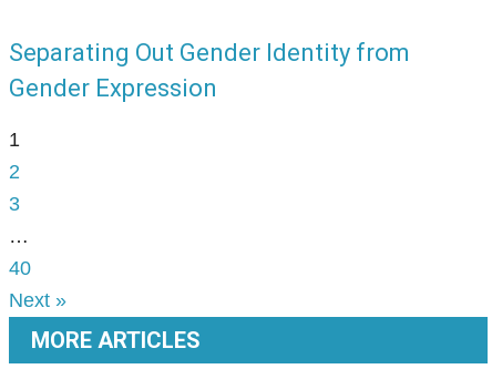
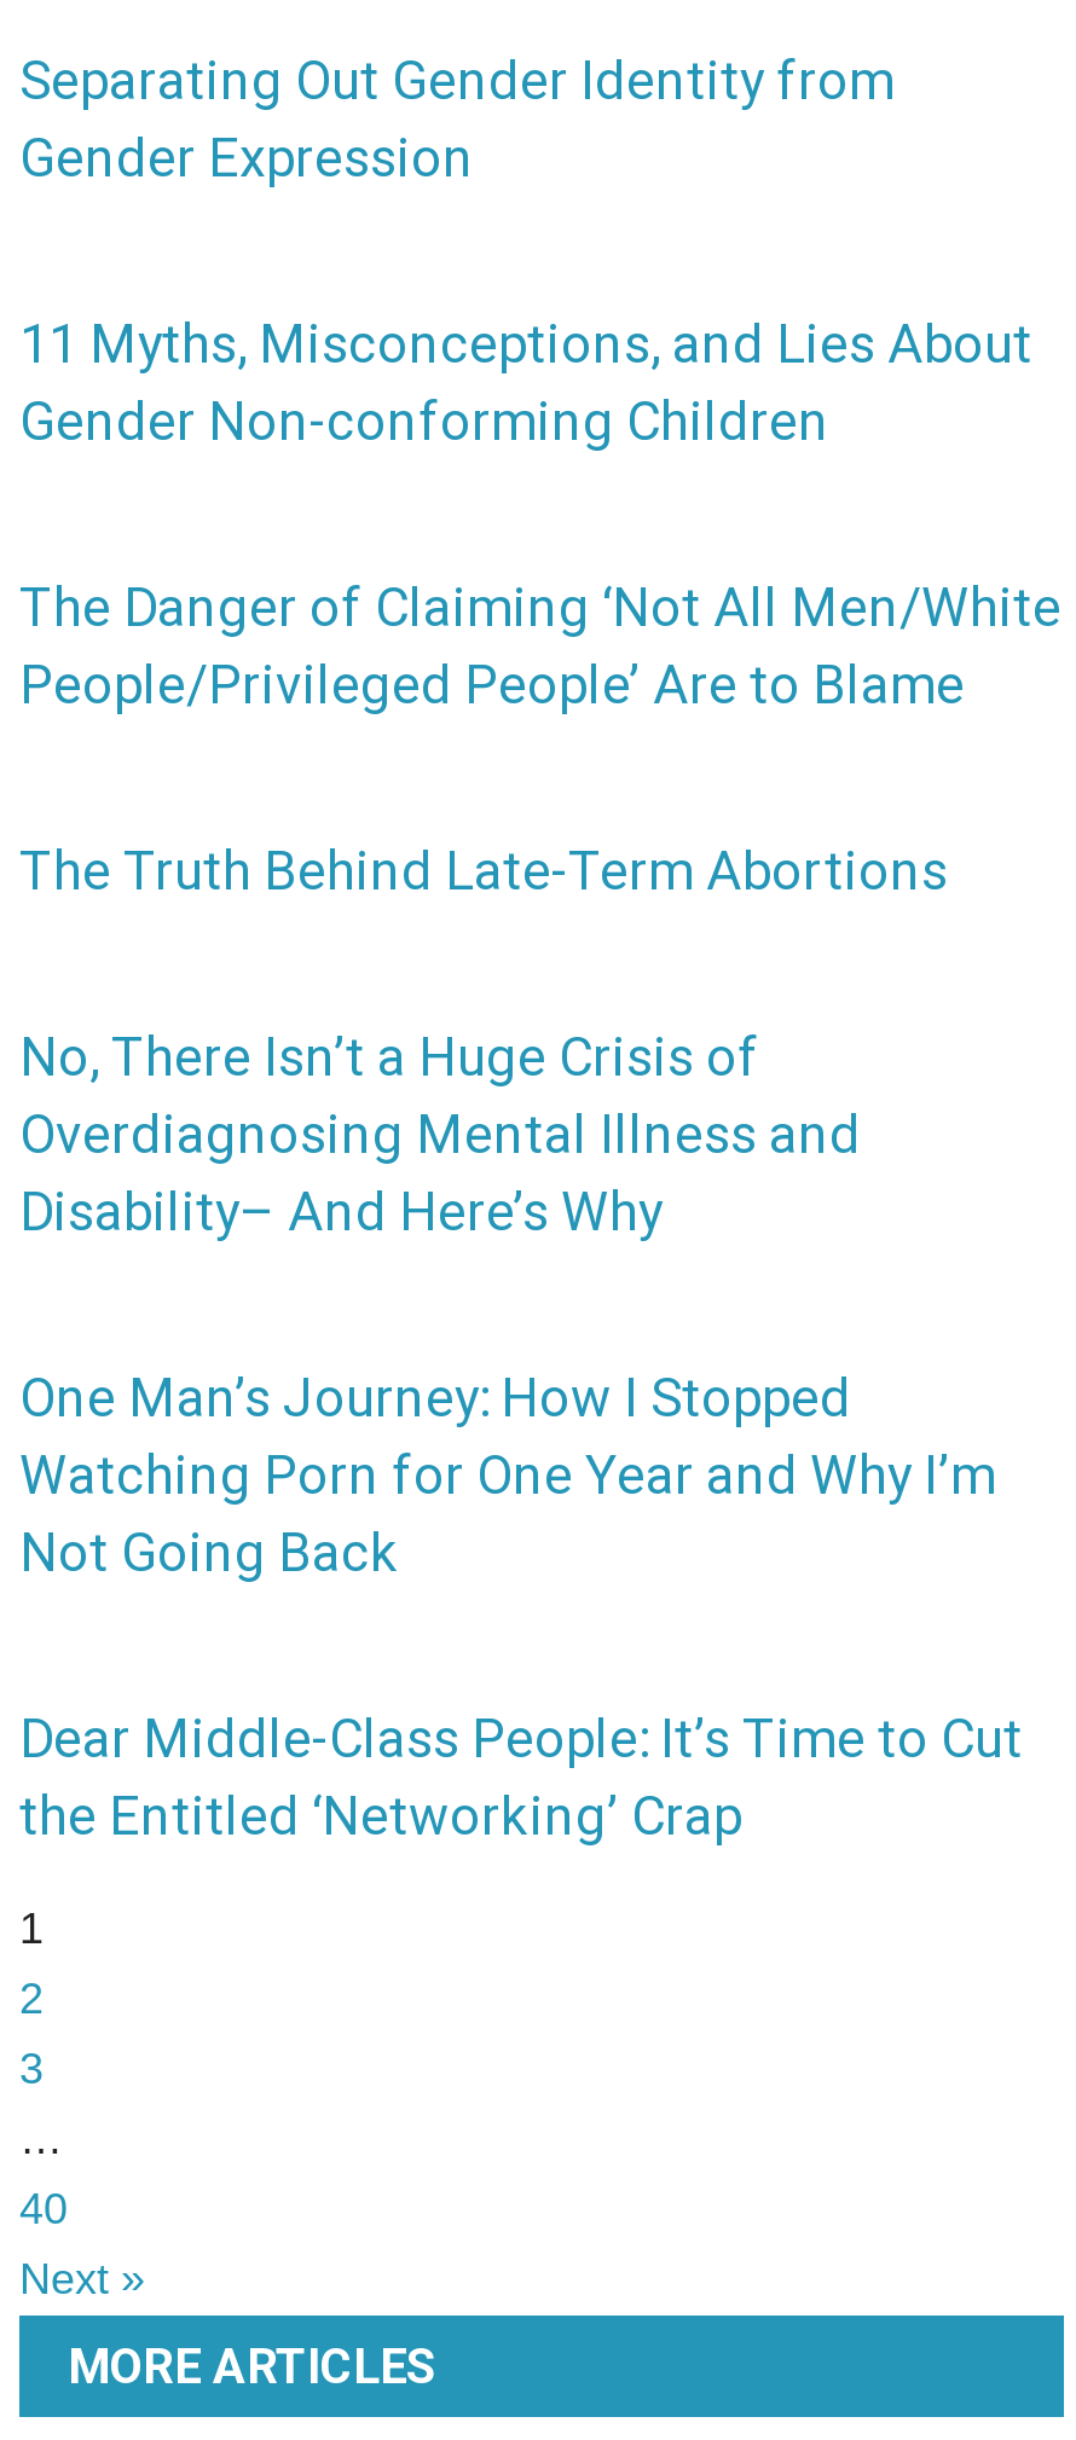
+ 11 Myths, Misconceptions, and Lies About
+ Gender Non-conforming Children
+ The Danger of Claiming ‘Not All Men/White
+ People/Privileged People’ Are to Blame
+ The Truth Behind Late-Term Abortions
+ No, There Isn’t a Huge Crisis of
+ Overdiagnosing Mental Illness and
+ Disability– And Here’s Why
+ One Man’s Journey: How I Stopped
+ Watching Porn for One Year and Why I’m
+ Not Going Back
+ Dear Middle-Class People: It’s Time to Cut
+ the Entitled ‘Networking’ Crap
